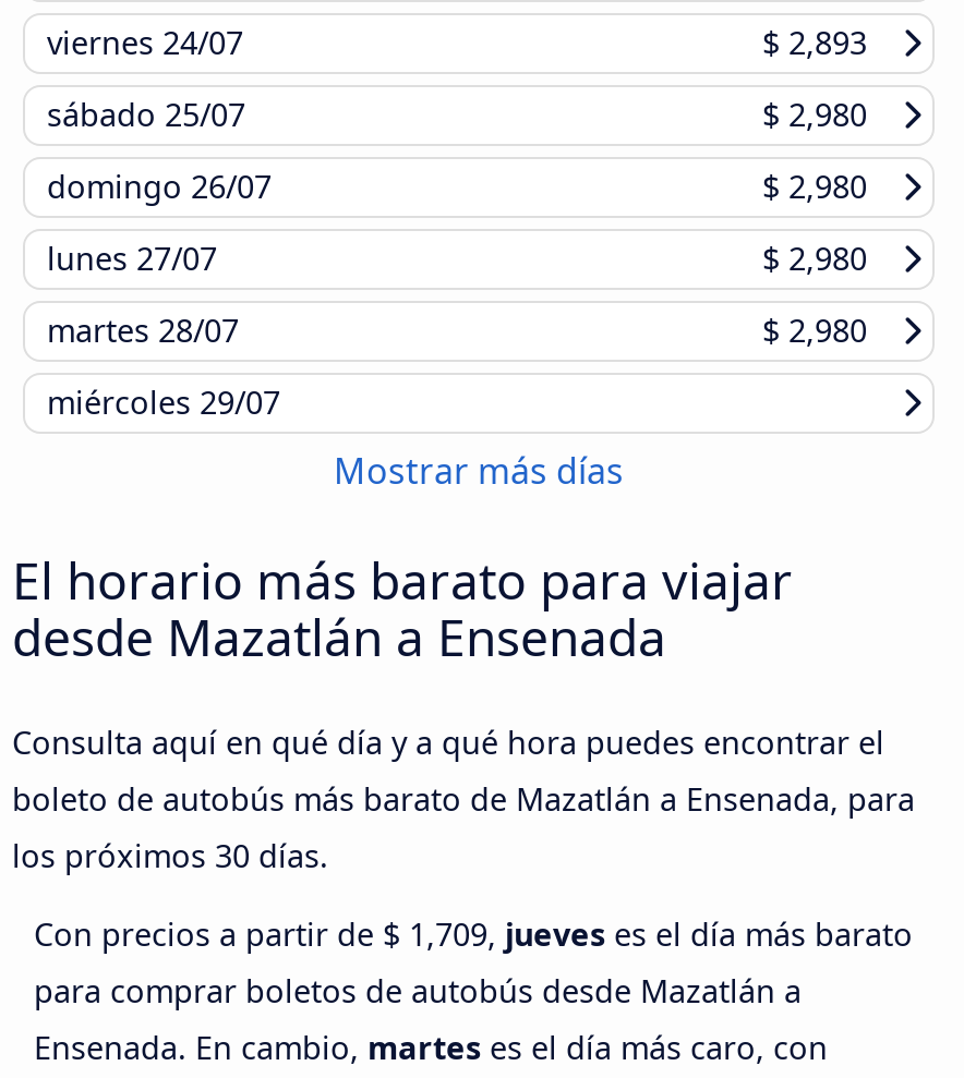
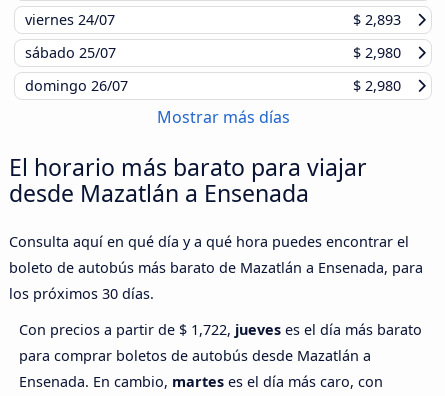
- lunes 27/07
- $ 2,980
- martes 28/07
- $ 2,980
- miércoles 29/07

- Con precios a partir de $ 1,709, jueves es el día más barato
+ Con precios a partir de $ 1,722, jueves es el día más barato
